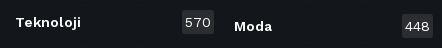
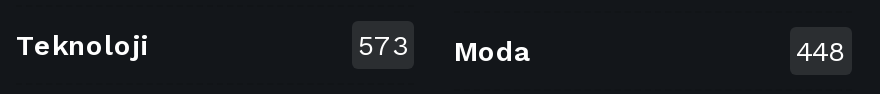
- 570 Moda
+ 573 Moda
